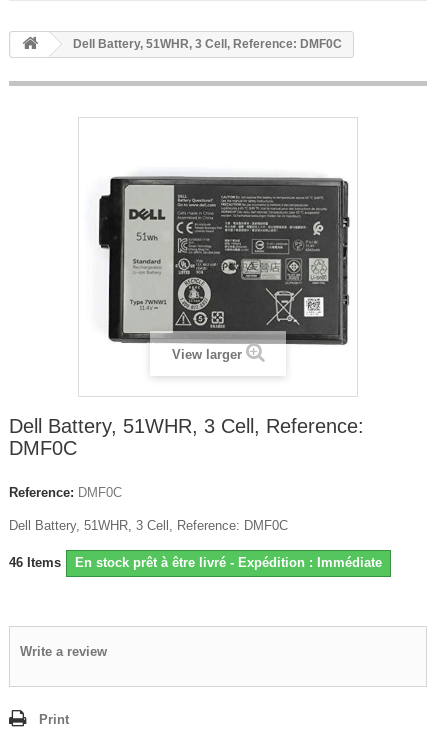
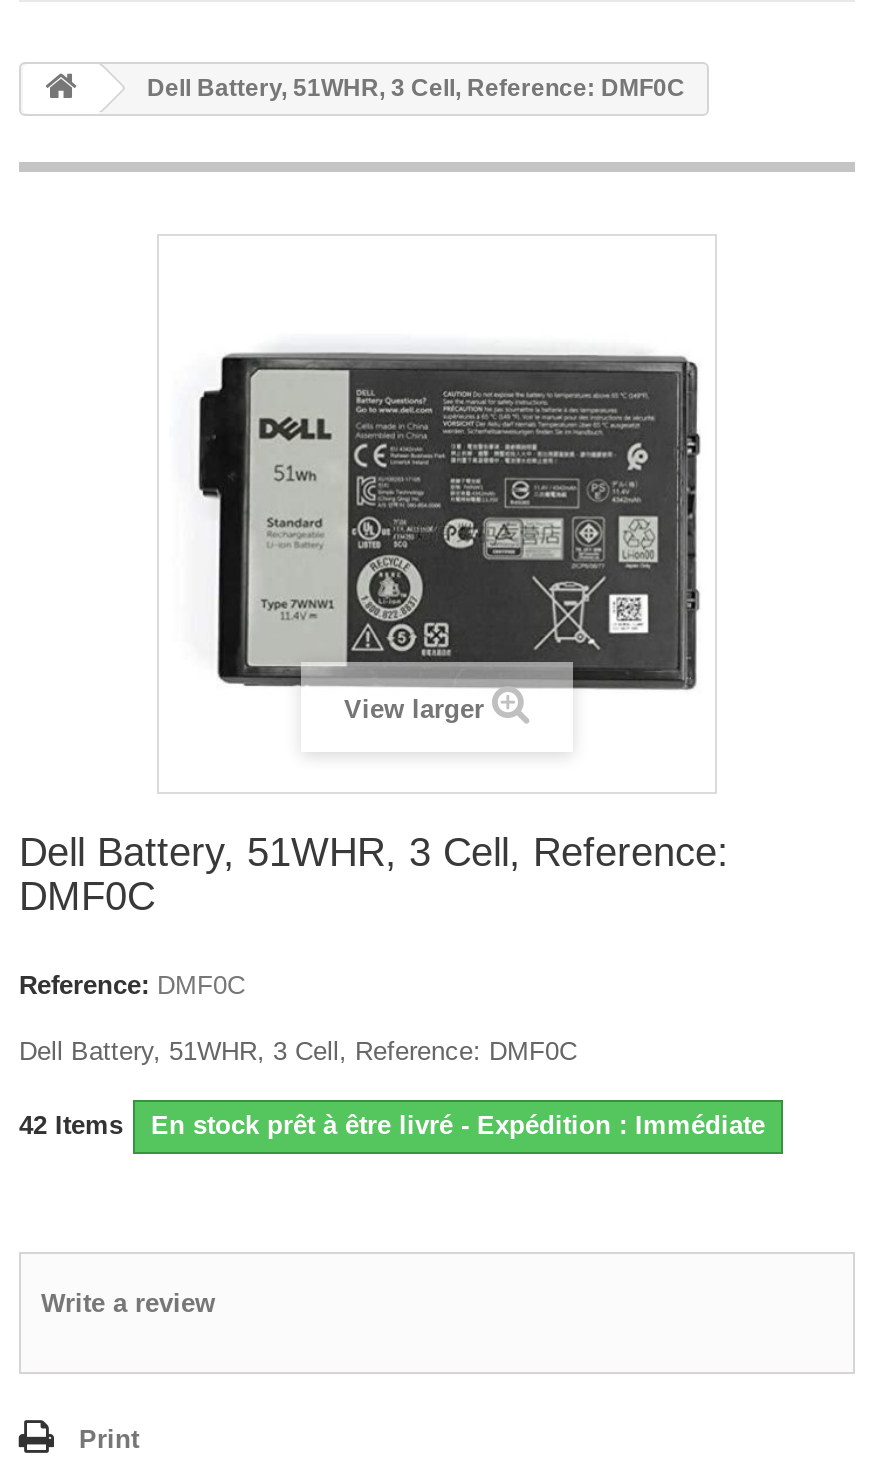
- 46 Items En stock prêt à être livré - Expédition : Immédiate
+ 42 Items En stock prêt à être livré - Expédition : Immédiate
